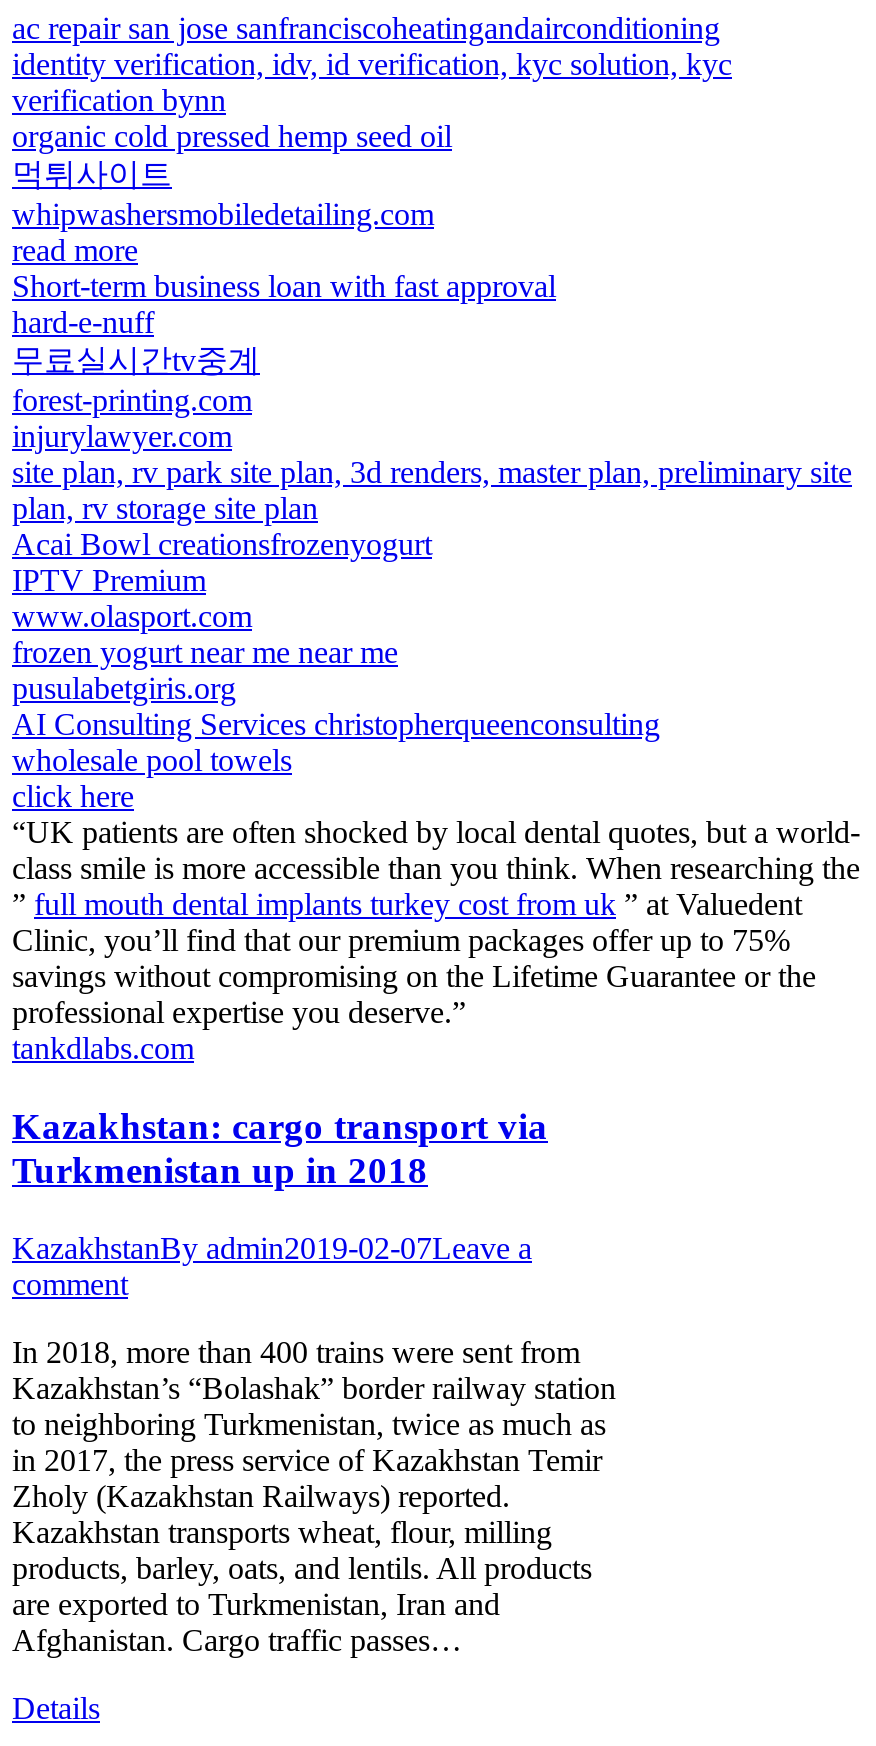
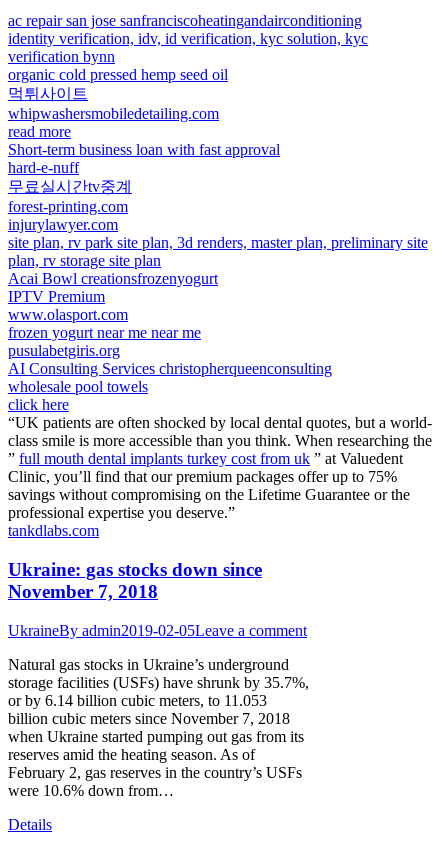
- Kazakhstan: cargo transport via
- Turkmenistan up in 2018
+ Ukraine: gas stocks down since
+ November 7, 2018

- KazakhstanBy admin2019-02-07Leave a
- comment
+ UkraineBy admin2019-02-05Leave a comment

- In 2018, more than 400 trains were sent from
- Kazakhstan’s “Bolashak” border railway station
- to neighboring Turkmenistan, twice as much as
- in 2017, the press service of Kazakhstan Temir
- Zholy (Kazakhstan Railways) reported.
- Kazakhstan transports wheat, flour, milling
- products, barley, oats, and lentils. All products
- are exported to Turkmenistan, Iran and
- Afghanistan. Cargo traffic passes…
+ Natural gas stocks in Ukraine’s underground
+ storage facilities (USFs) have shrunk by 35.7%,
+ or by 6.14 billion cubic meters, to 11.053
+ billion cubic meters since November 7, 2018
+ when Ukraine started pumping out gas from its
+ reserves amid the heating season. As of
+ February 2, gas reserves in the country’s USFs
+ were 10.6% down from…
